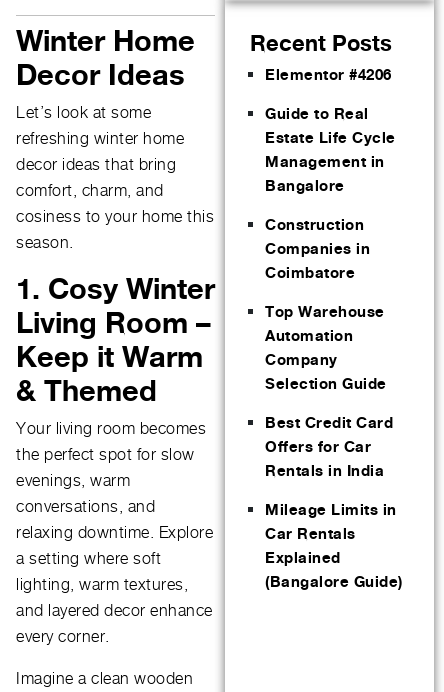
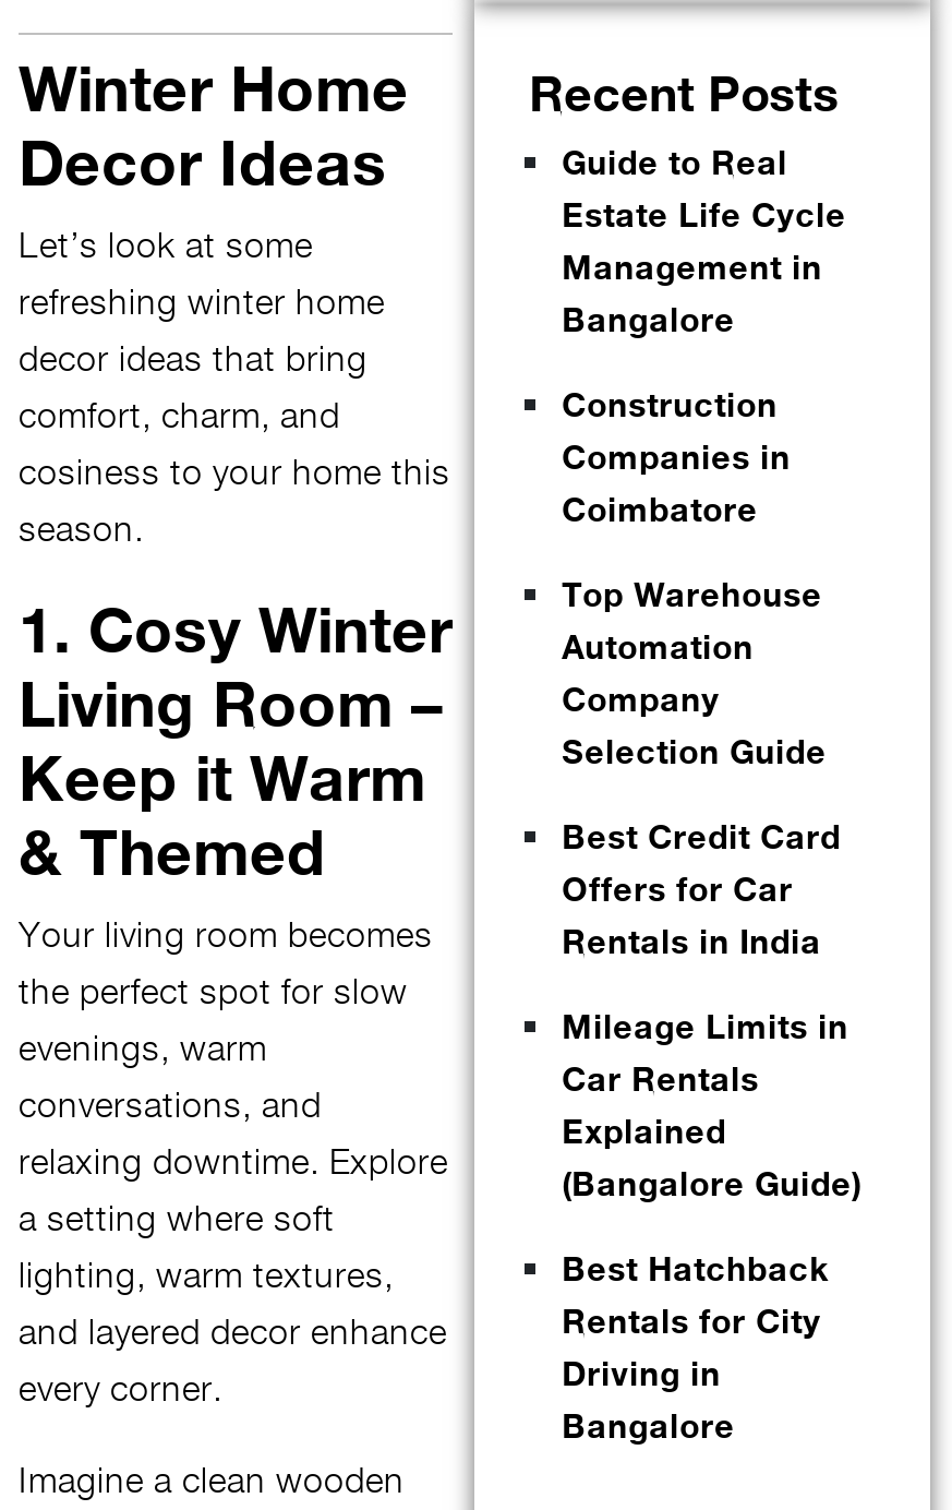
- Elementor #4206

moved up: Guide to Real | Estate Life Cycle | Management in | ... | Explained | (Bangalore Guide)

+ Best Hatchback
+ Rentals for City
+ Driving in
+ Bangalore
